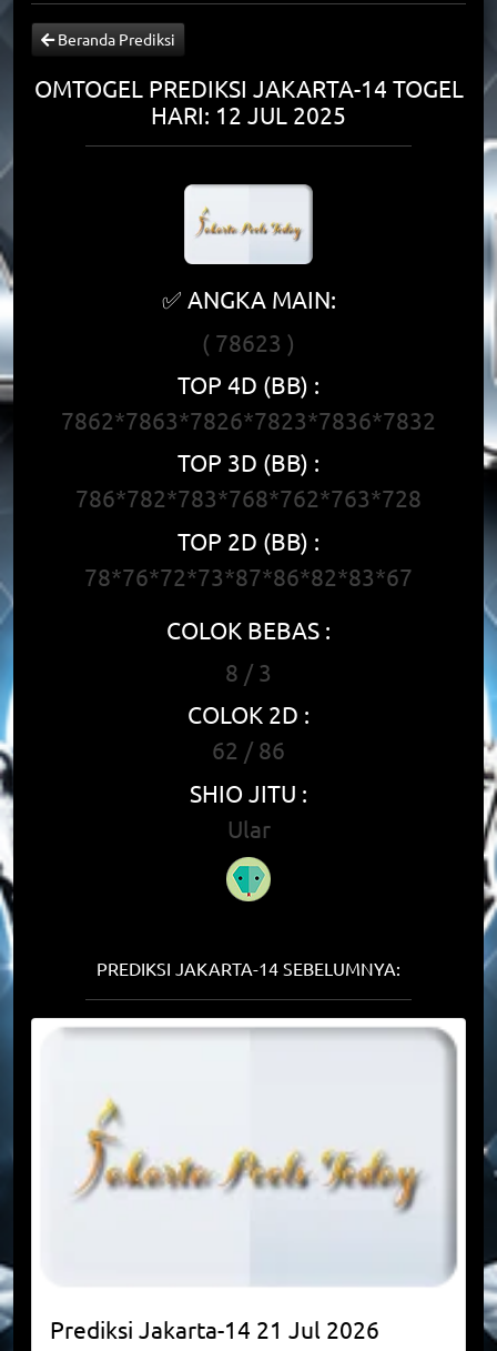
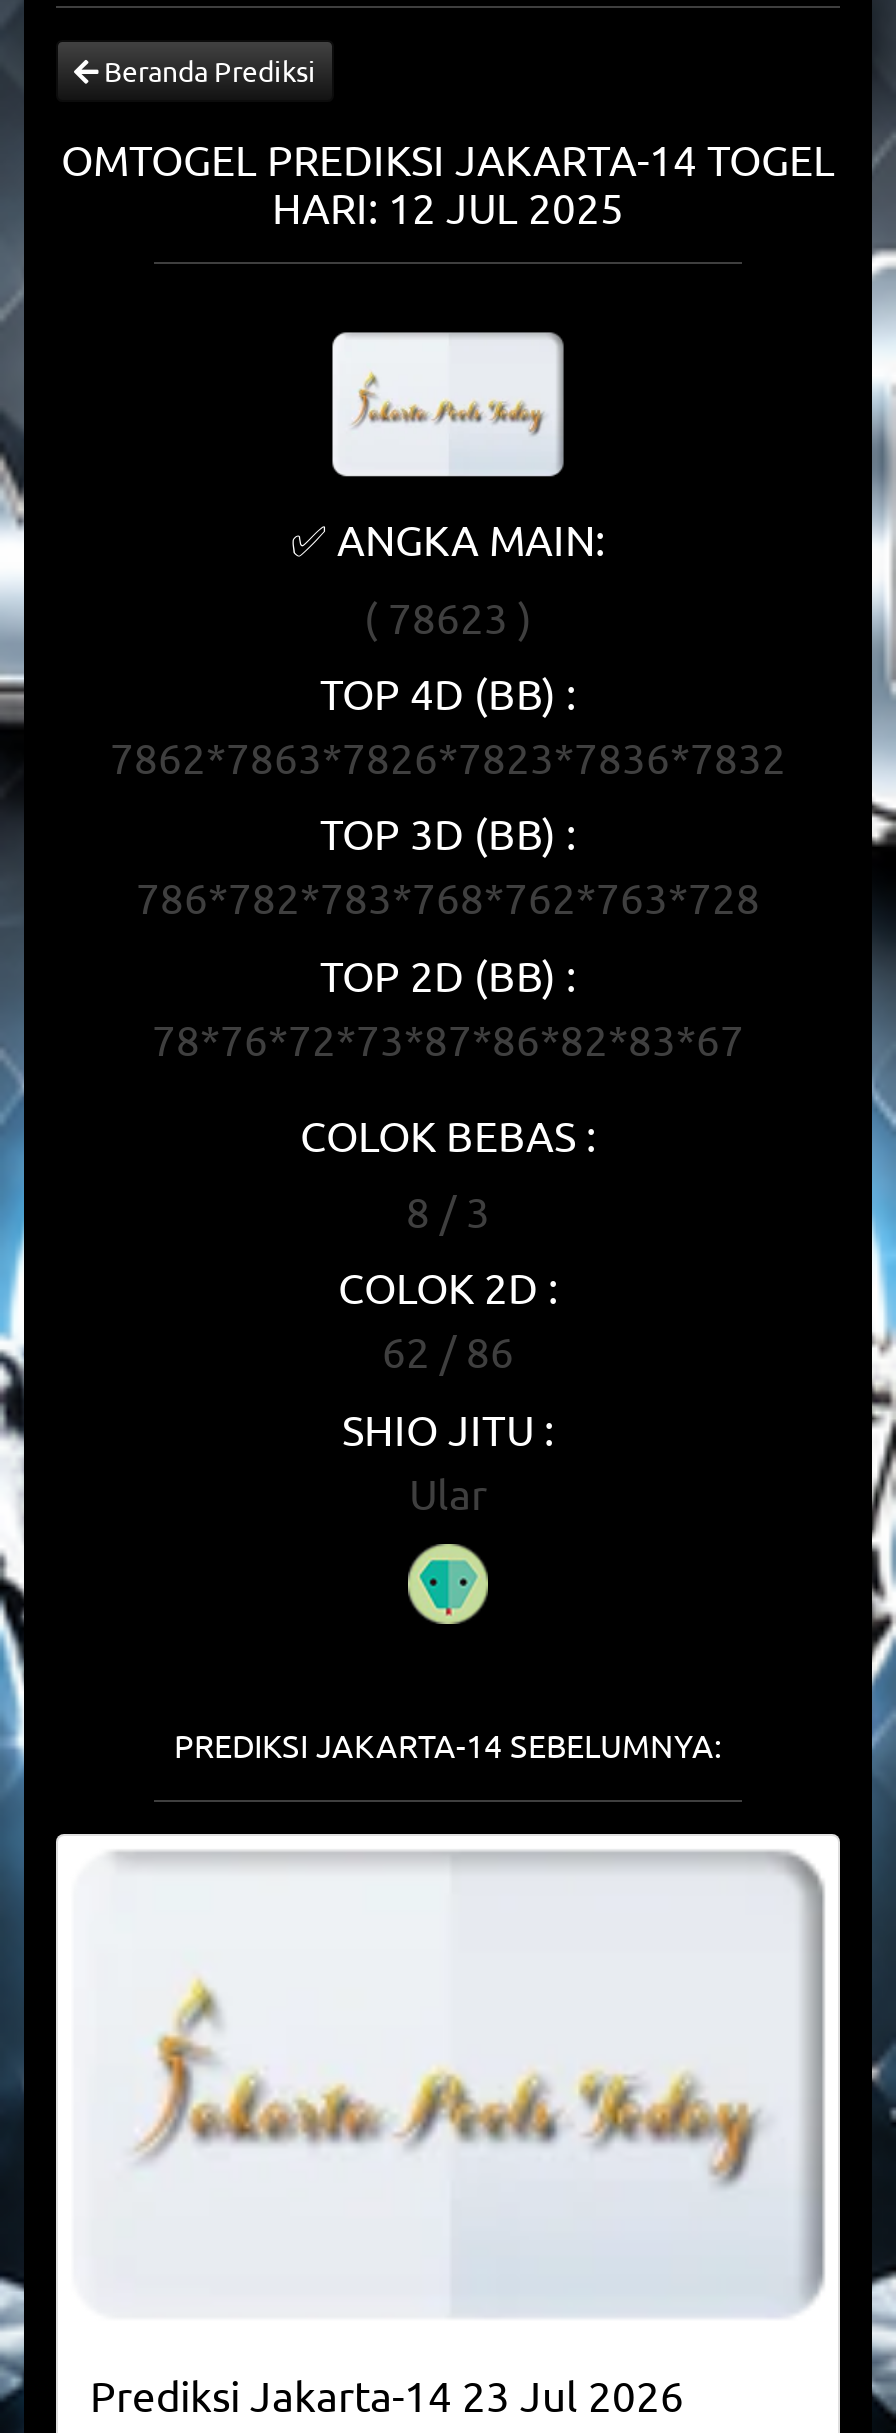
- Prediksi Jakarta-14 21 Jul 2026
+ Prediksi Jakarta-14 23 Jul 2026
